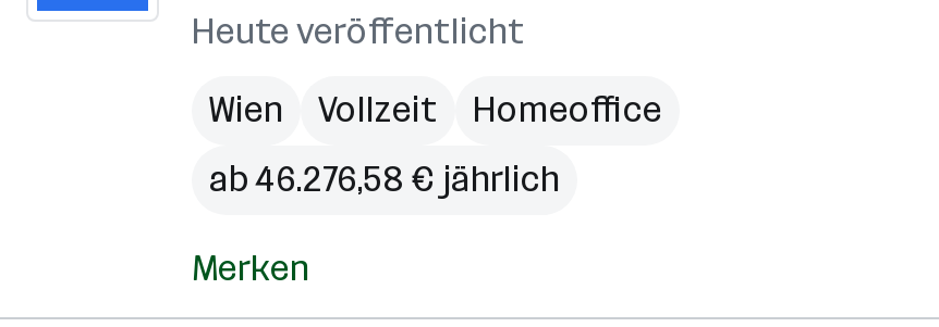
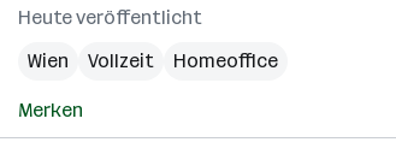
- ab 46.276,58 € jährlich
